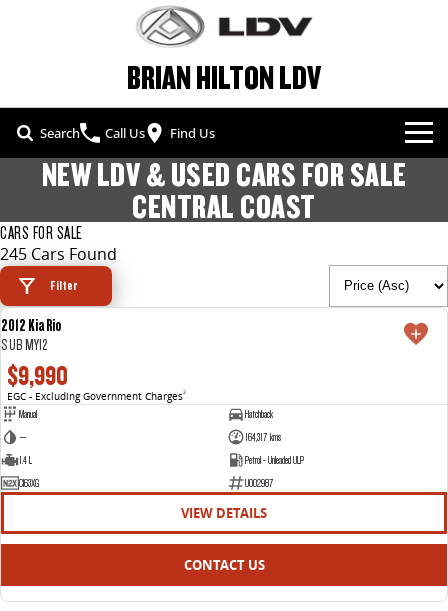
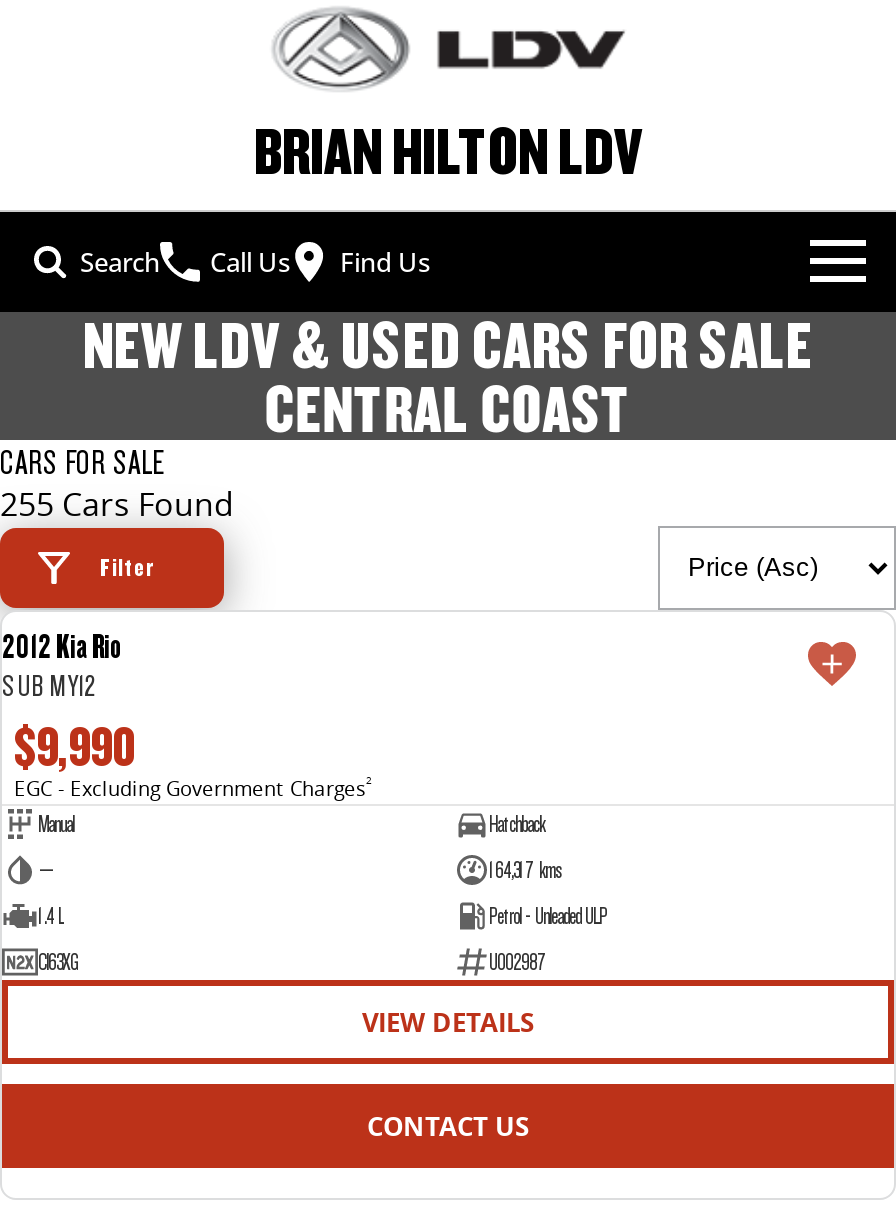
- 245 Cars Found
+ 255 Cars Found
